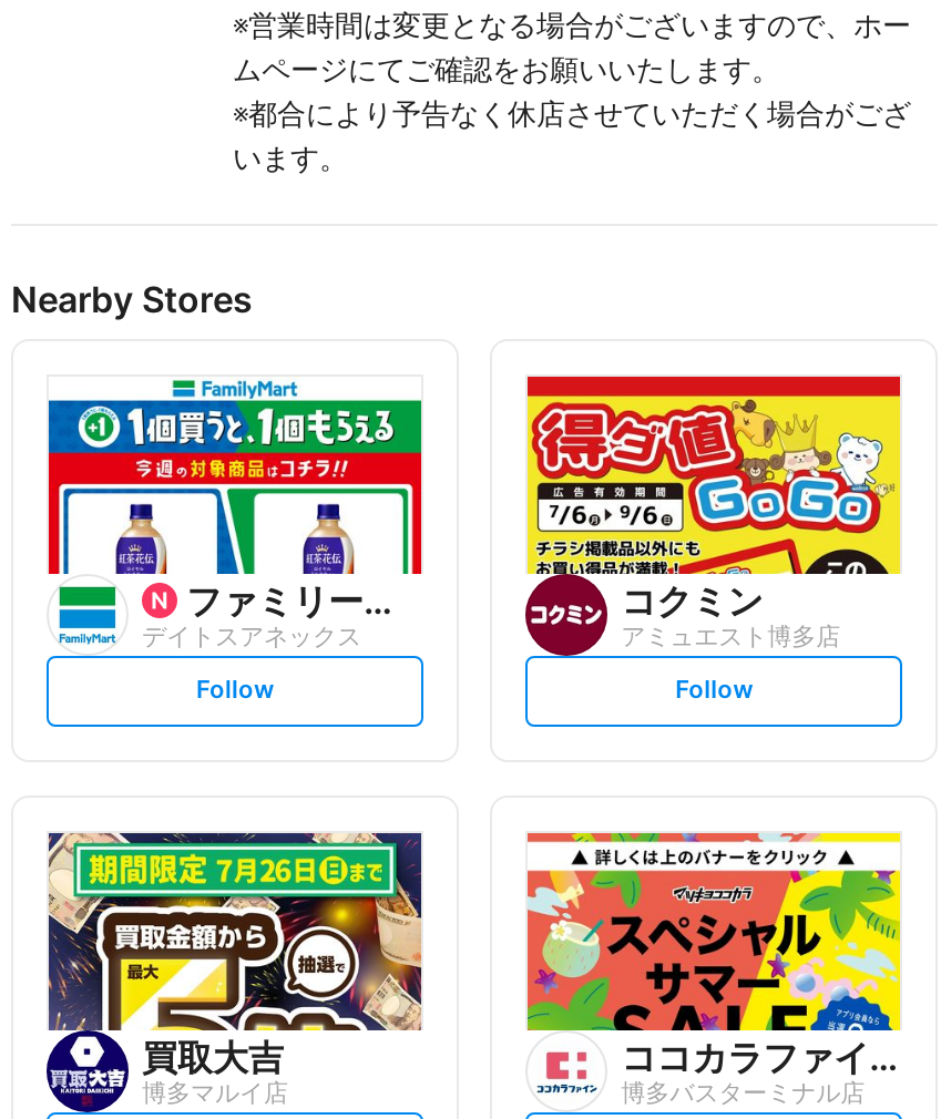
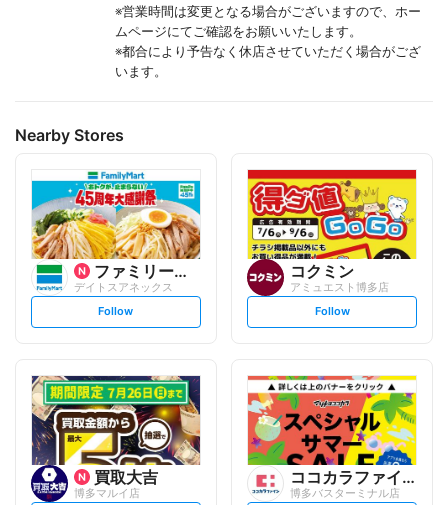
- [image]
+ [image]
